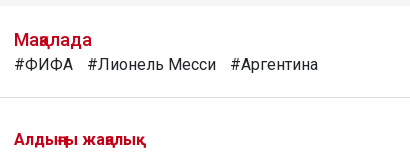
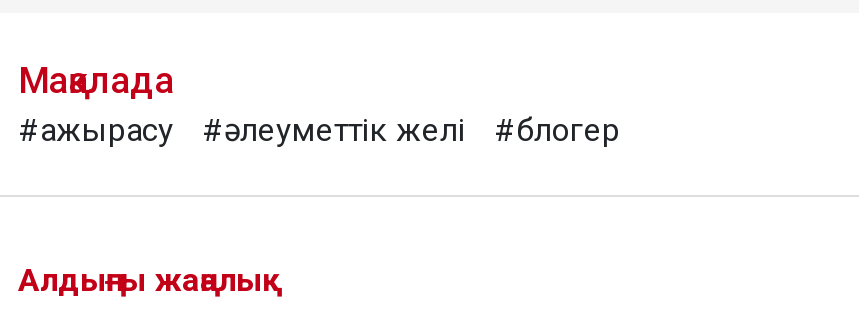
- #ФИФА
- #Лионель Месси
- #Аргентина
+ #ажырасу
+ #әлеуметтік желі
+ #блогер
